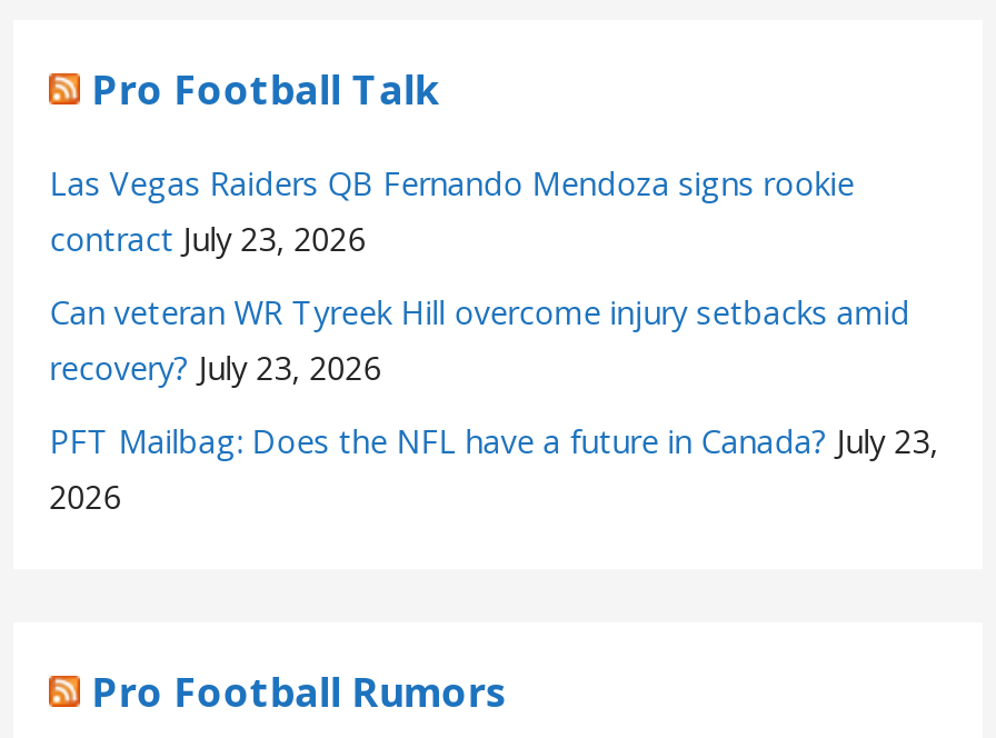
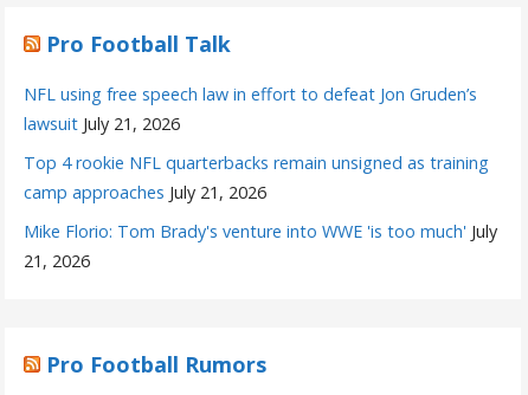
- Las Vegas Raiders QB Fernando Mendoza signs rookie
- contract July 23, 2026
+ NFL using free speech law in effort to defeat Jon Gruden’s
+ lawsuit July 21, 2026

- Can veteran WR Tyreek Hill overcome injury setbacks amid
- recovery? July 23, 2026
+ Top 4 rookie NFL quarterbacks remain unsigned as training
+ camp approaches July 21, 2026

- PFT Mailbag: Does the NFL have a future in Canada? July 23,
- 2026
+ Mike Florio: Tom Brady's venture into WWE 'is too much' July
+ 21, 2026
